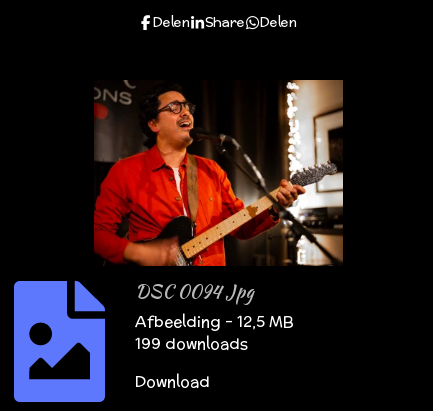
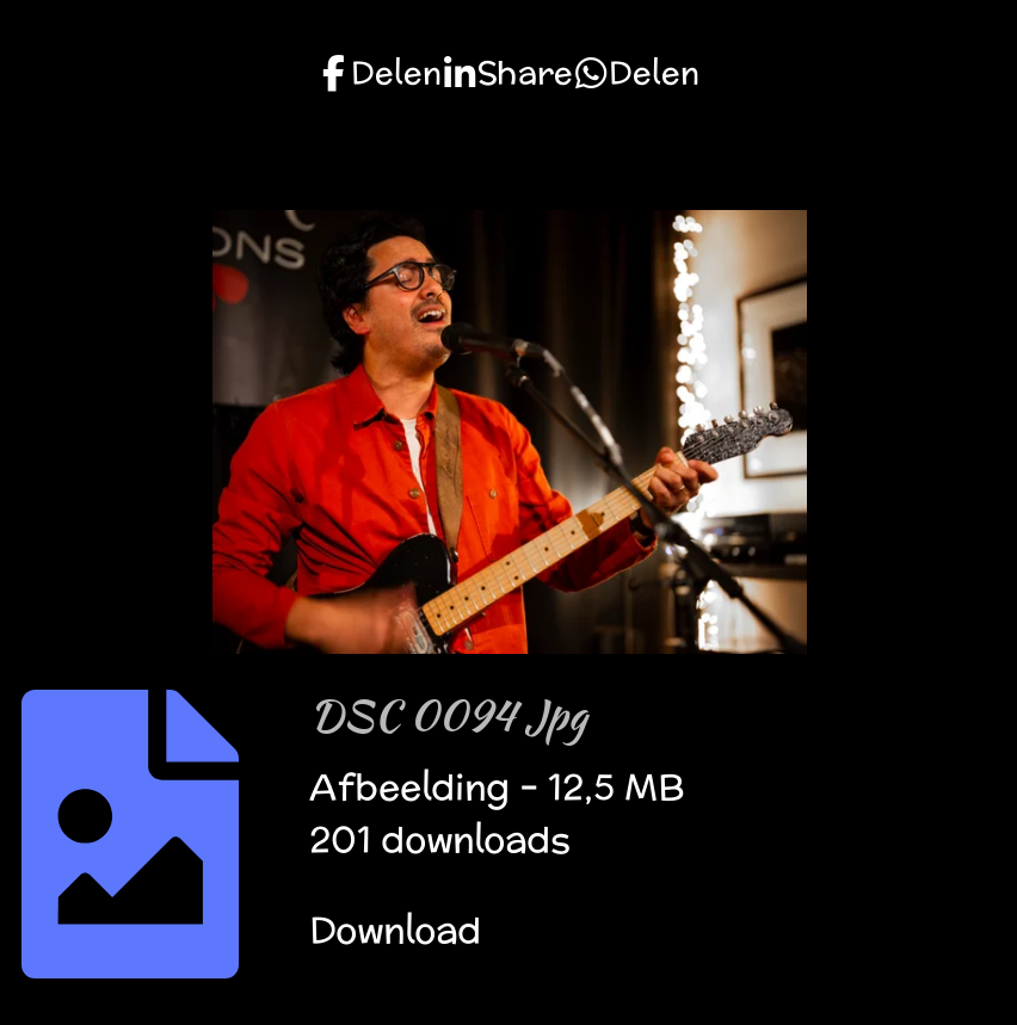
- 199 downloads
+ 201 downloads
